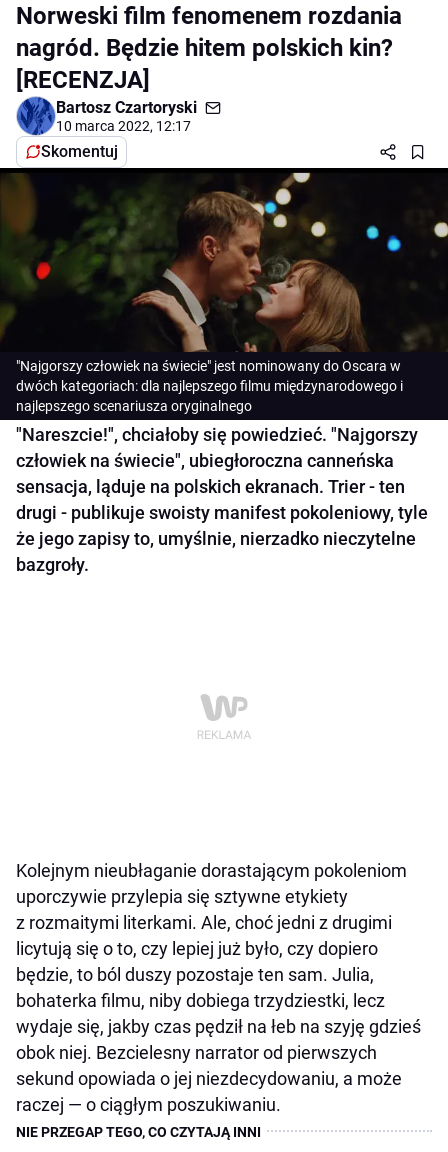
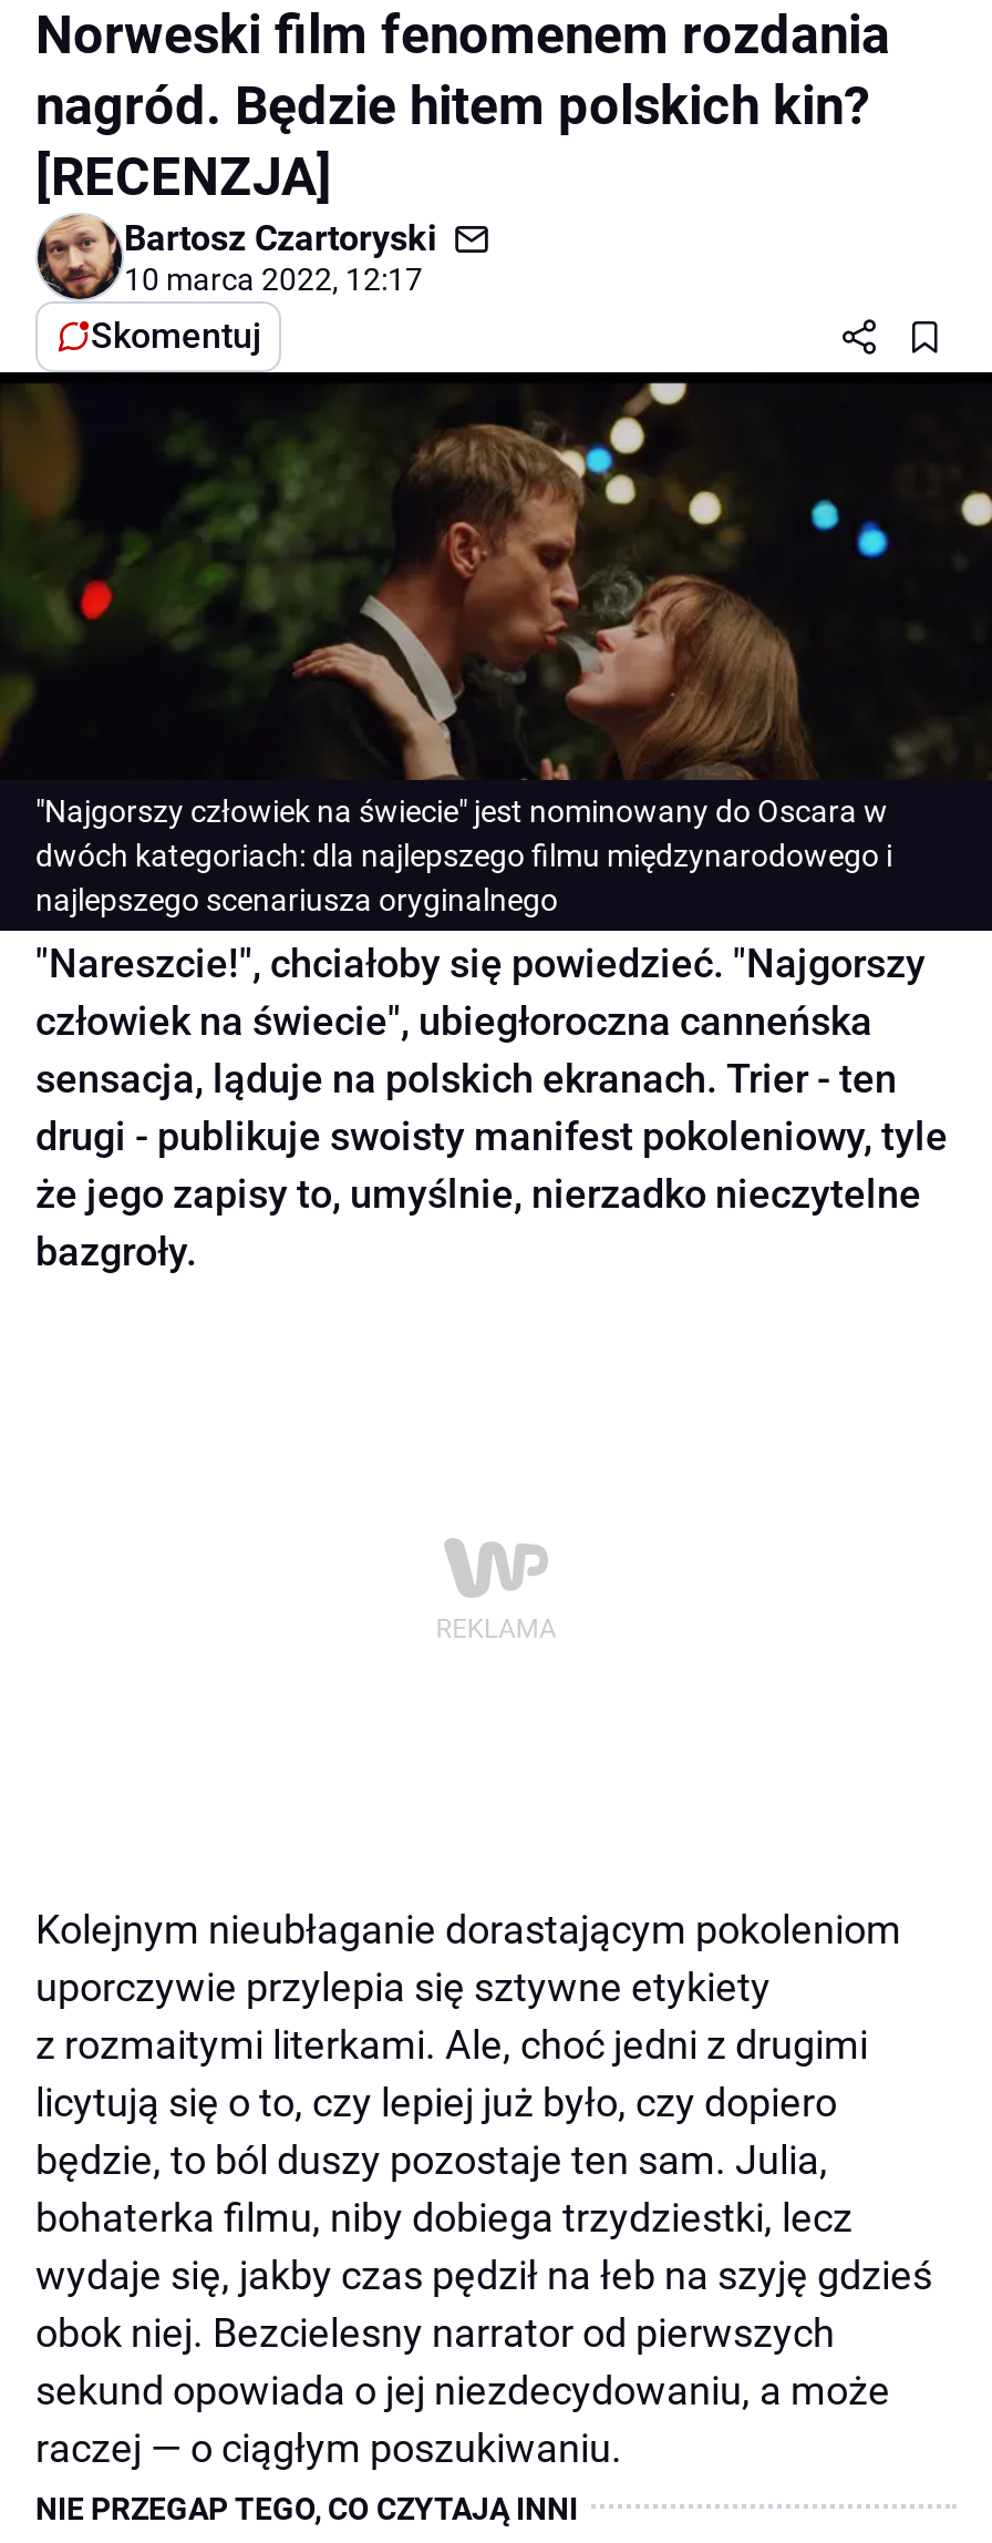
- [image]
+ [image]
